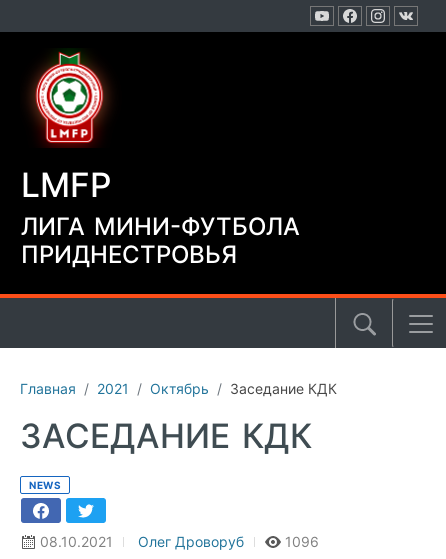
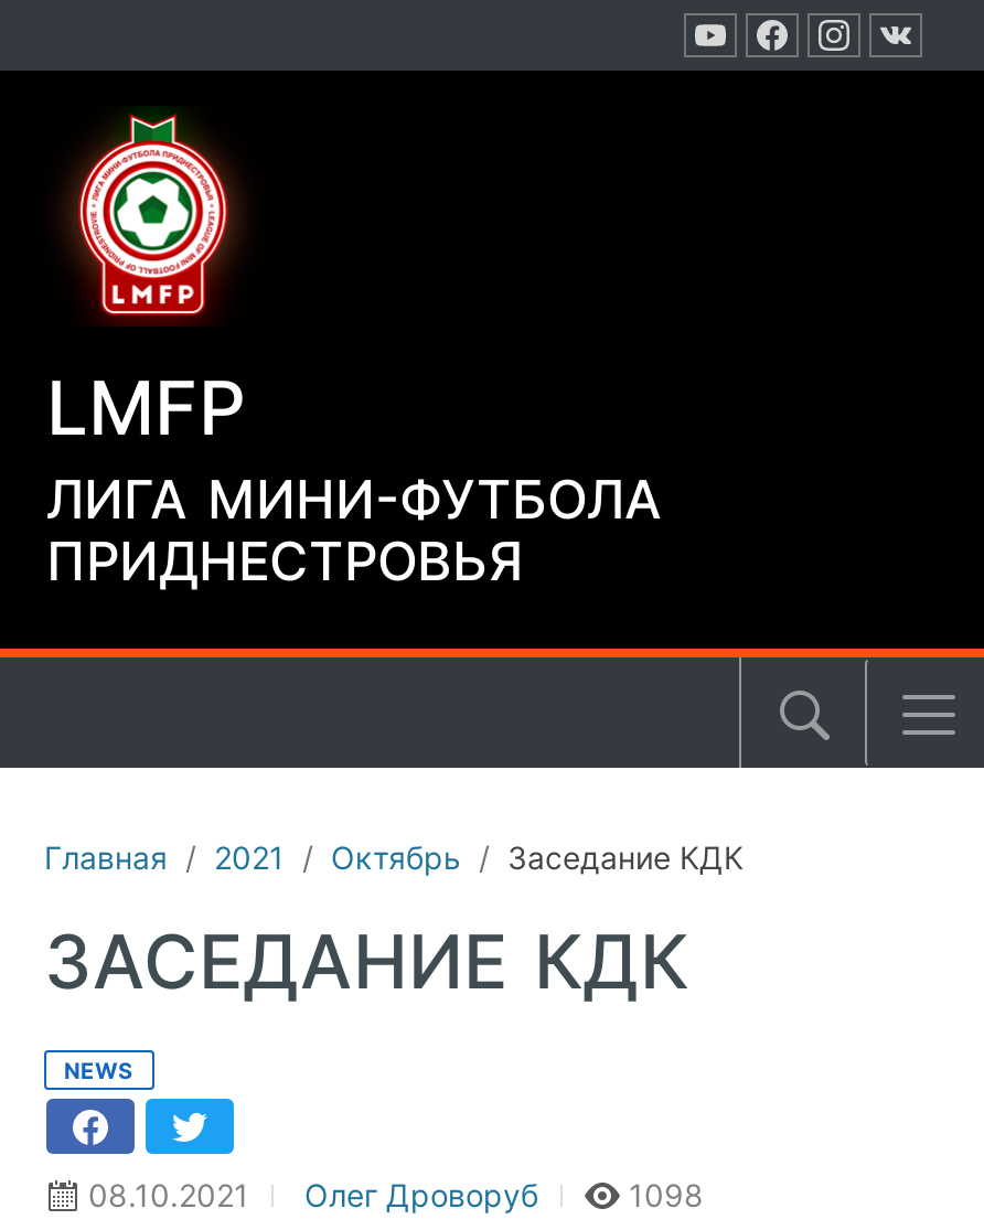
- 1096
+ 1098
